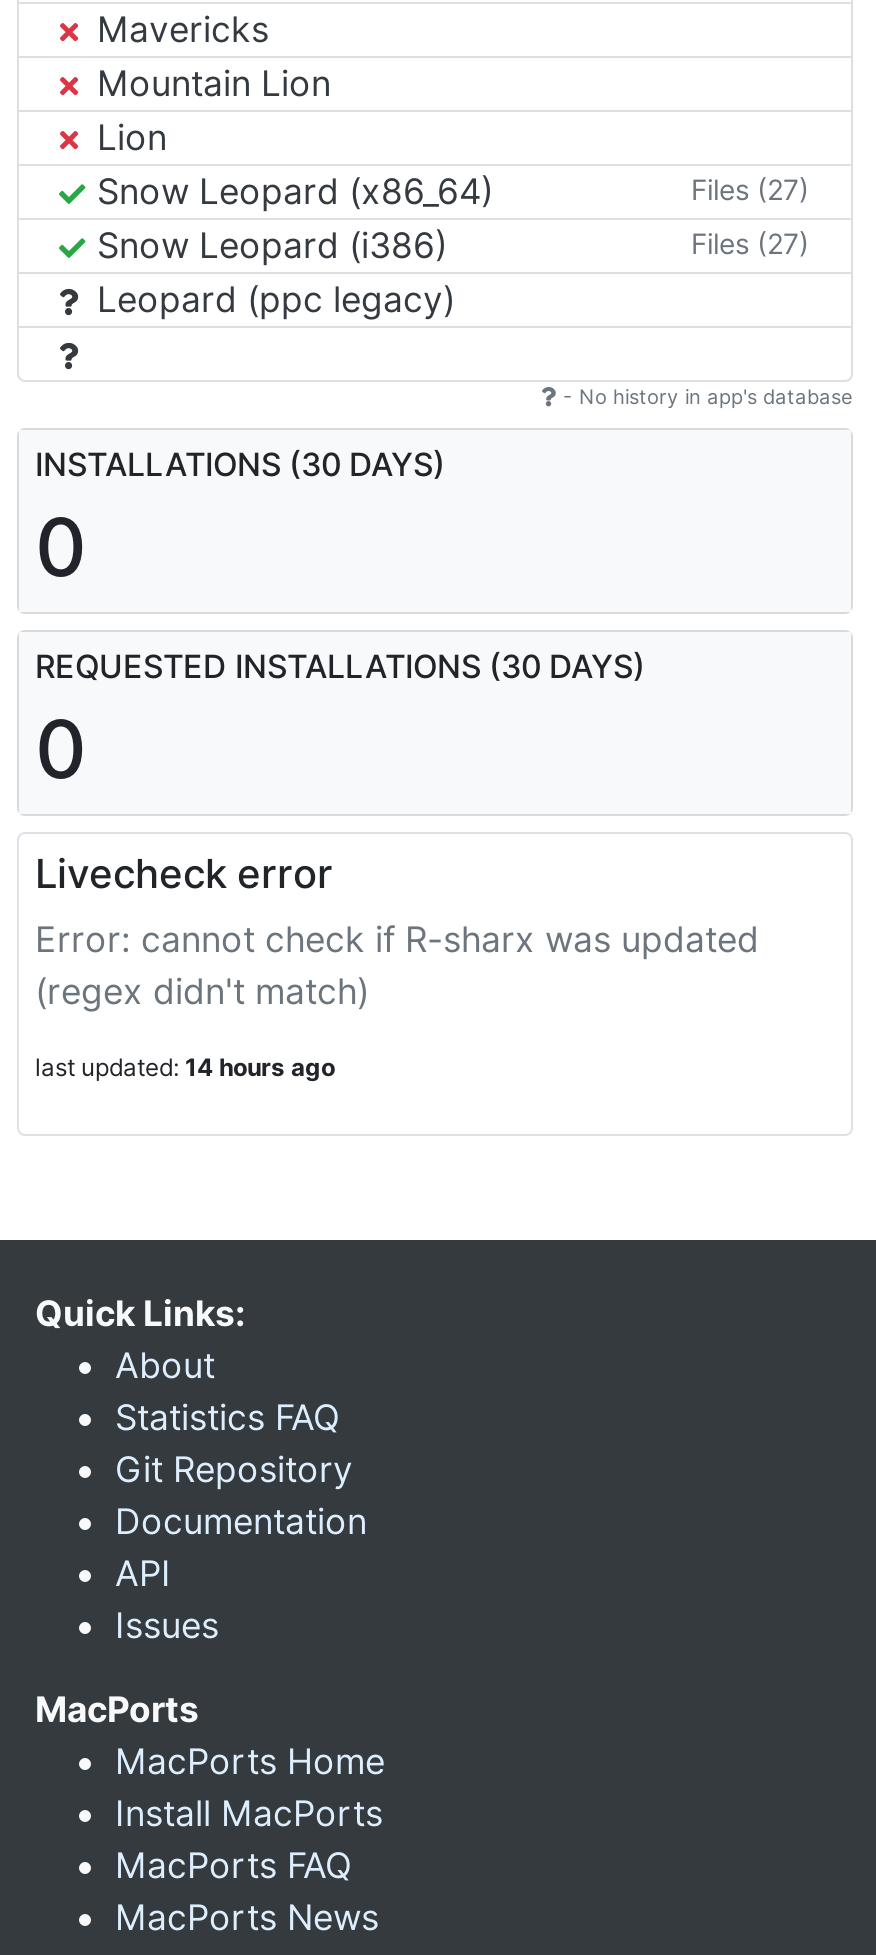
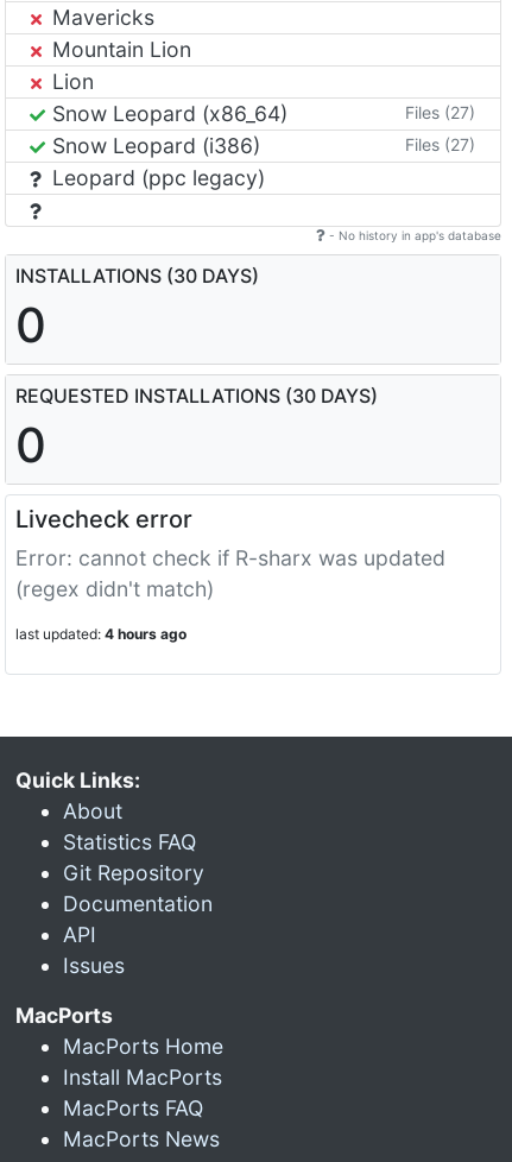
- last updated: 14 hours ago
+ last updated: 4 hours ago
